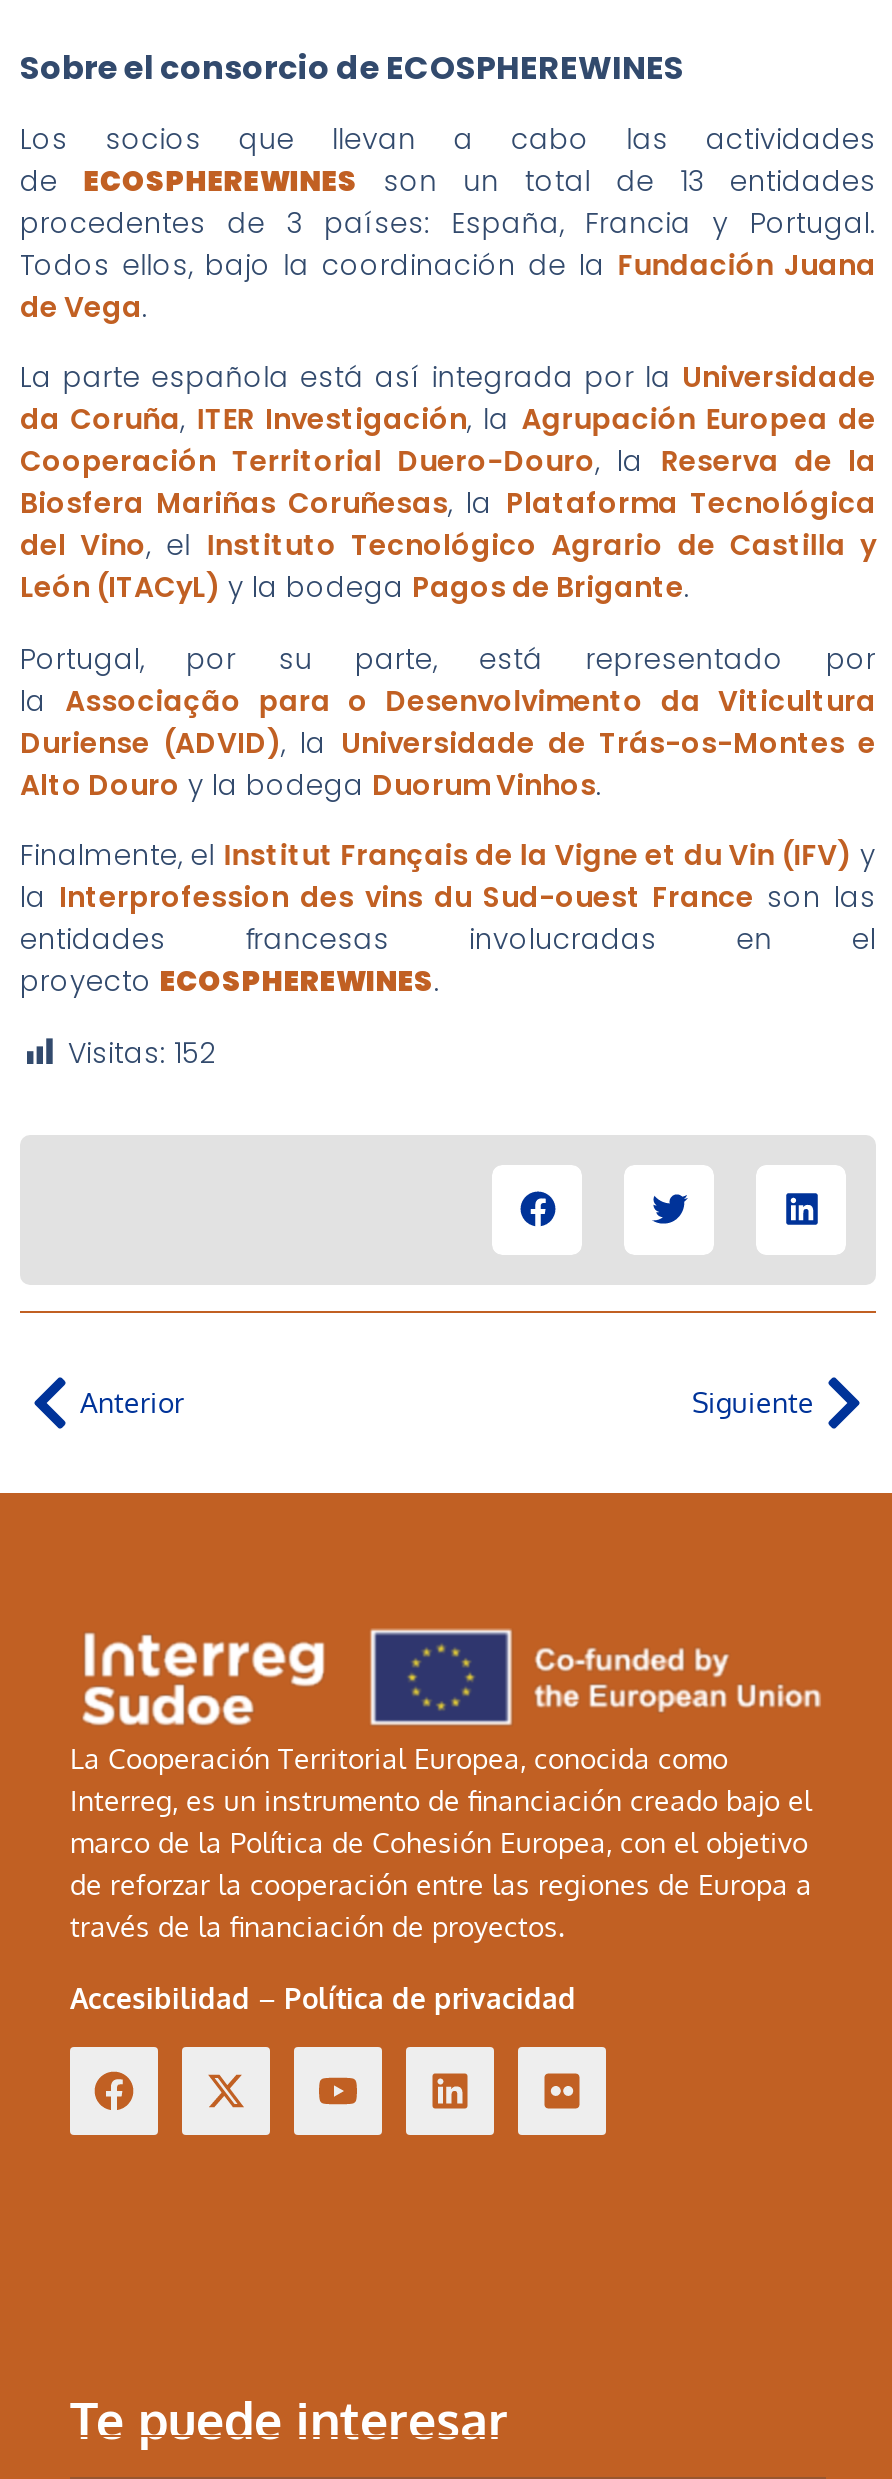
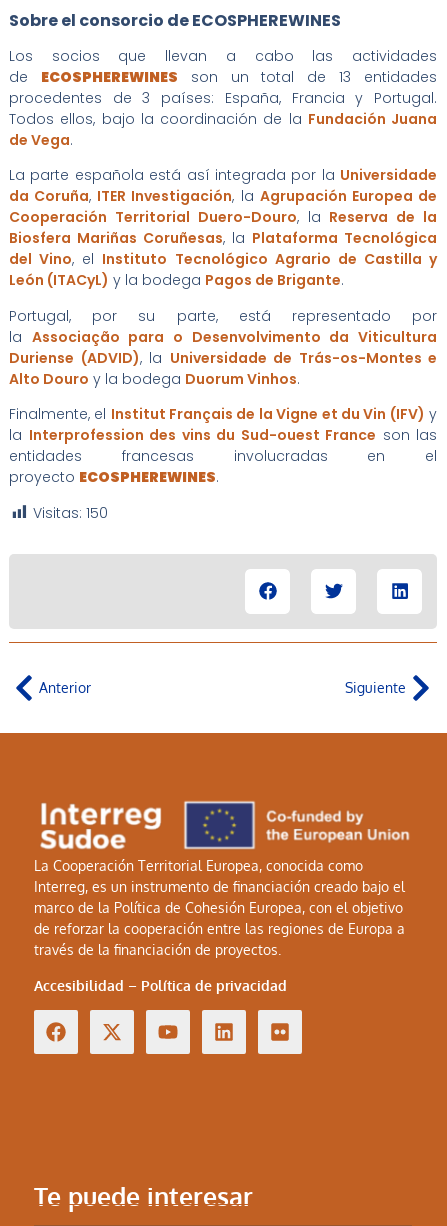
- Visitas: 152
+ Visitas: 150
